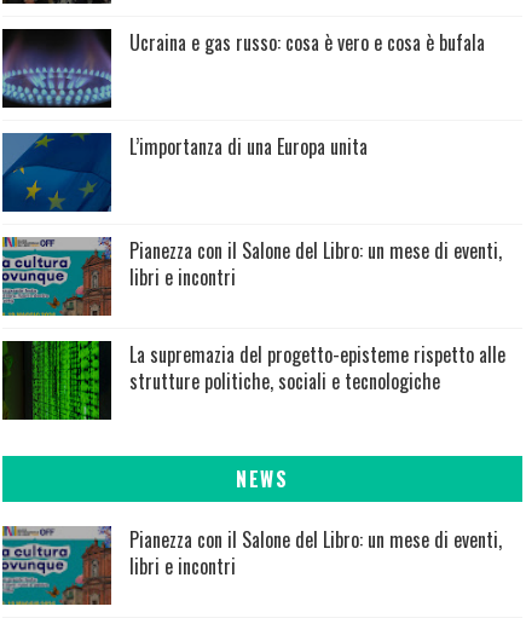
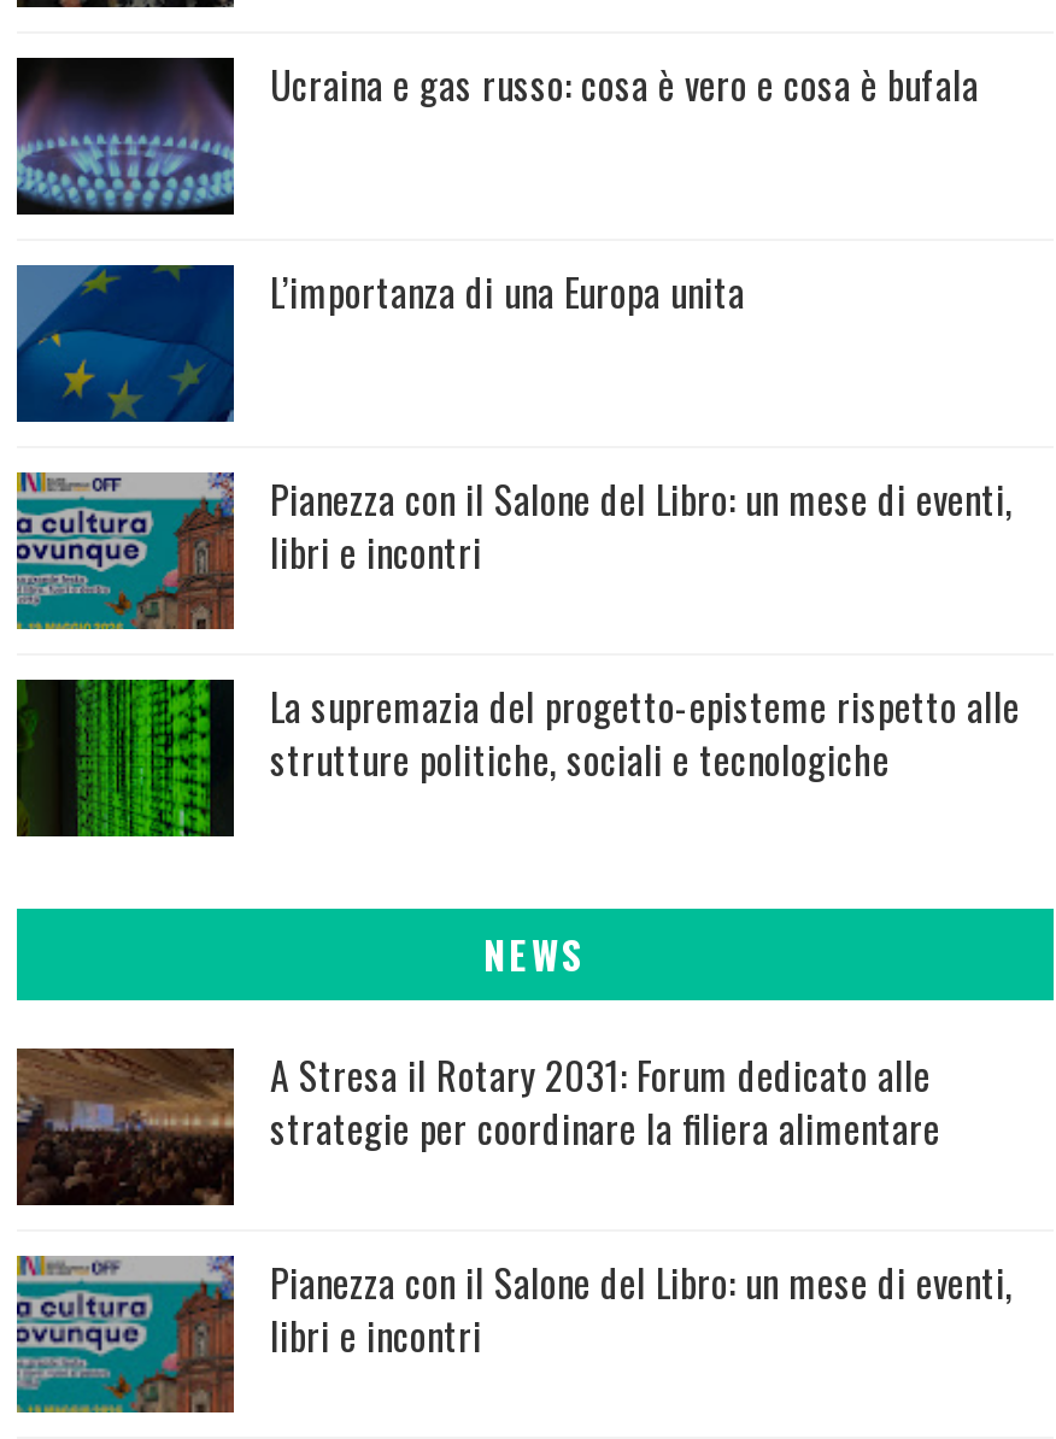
+ [image]
+ A Stresa il Rotary 2031: Forum dedicato alle
+ strategie per coordinare la filiera alimentare
